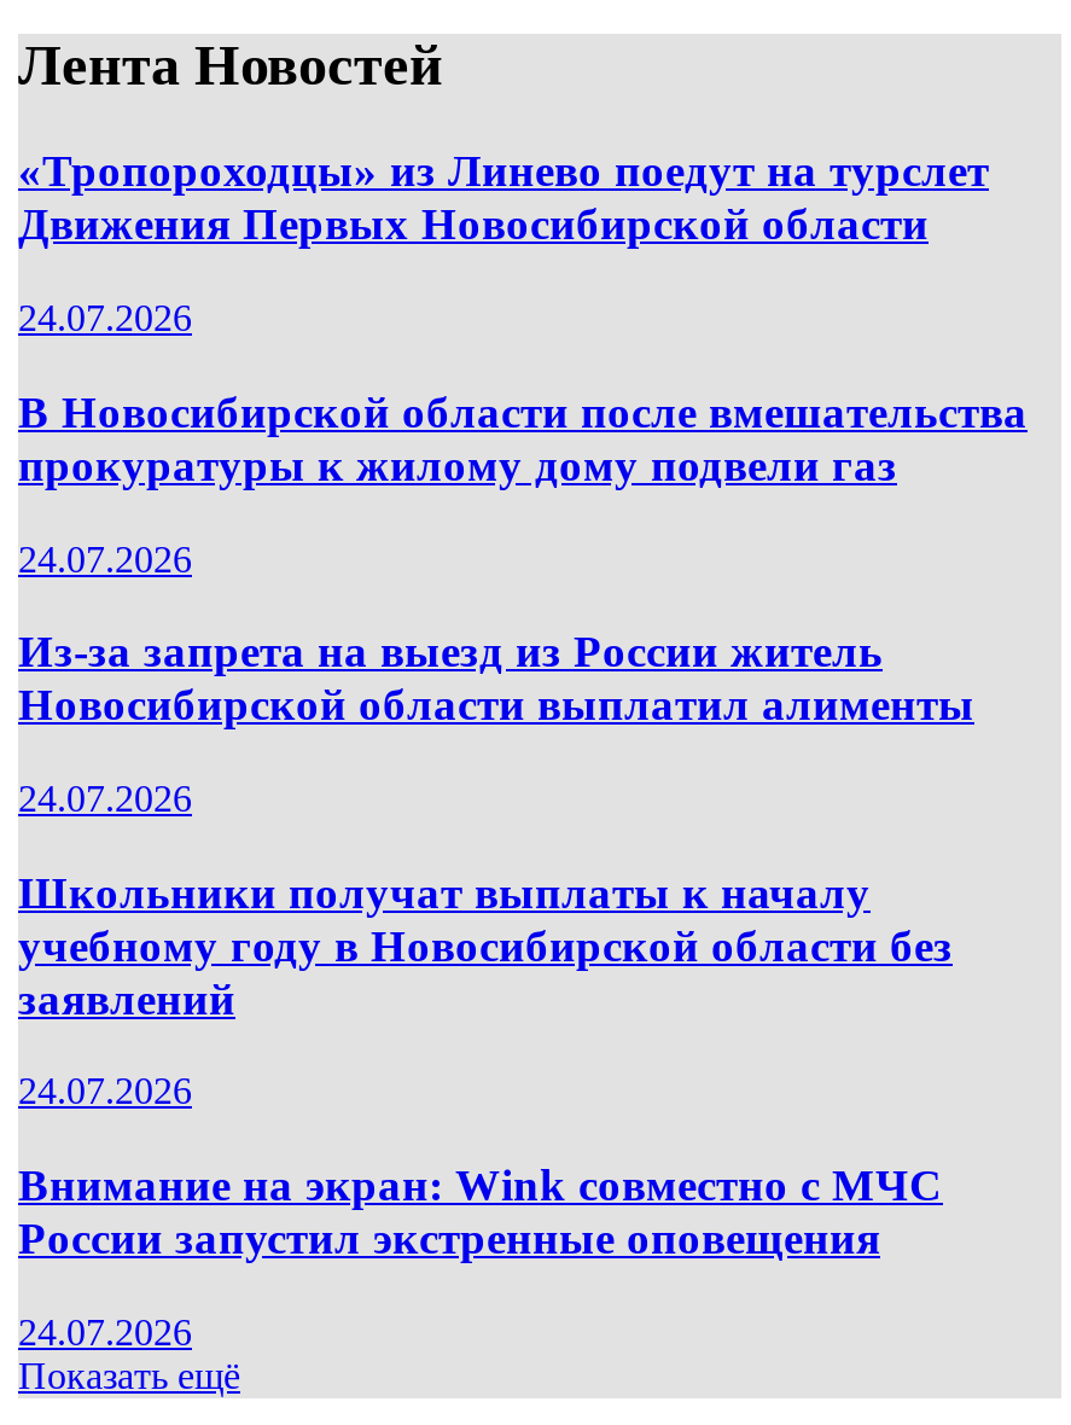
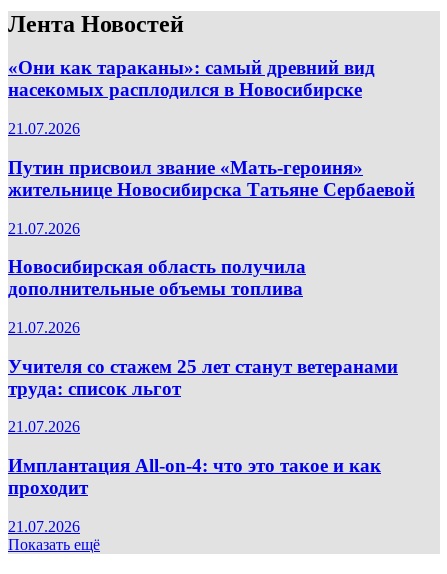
- «Тропороходцы» из Линево поедут на турслет
- Движения Первых Новосибирской области
+ «Они как тараканы»: самый древний вид
+ насекомых расплодился в Новосибирске

- 24.07.2026
+ 21.07.2026

- В Новосибирской области после вмешательства
- прокуратуры к жилому дому подвели газ
+ Путин присвоил звание «Мать-героиня»
+ жительнице Новосибирска Татьяне Сербаевой

- 24.07.2026
+ 21.07.2026

- Из-за запрета на выезд из России житель
- Новосибирской области выплатил алименты
+ Новосибирская область получила
+ дополнительные объемы топлива

- 24.07.2026
+ 21.07.2026

- Школьники получат выплаты к началу
- учебному году в Новосибирской области без
- заявлений
+ Учителя со стажем 25 лет станут ветеранами
+ труда: список льгот

- 24.07.2026
+ 21.07.2026

- Внимание на экран: Wink совместно с МЧС
- России запустил экстренные оповещения
+ Имплантация All-on-4: что это такое и как
+ проходит

- 24.07.2026
+ 21.07.2026
